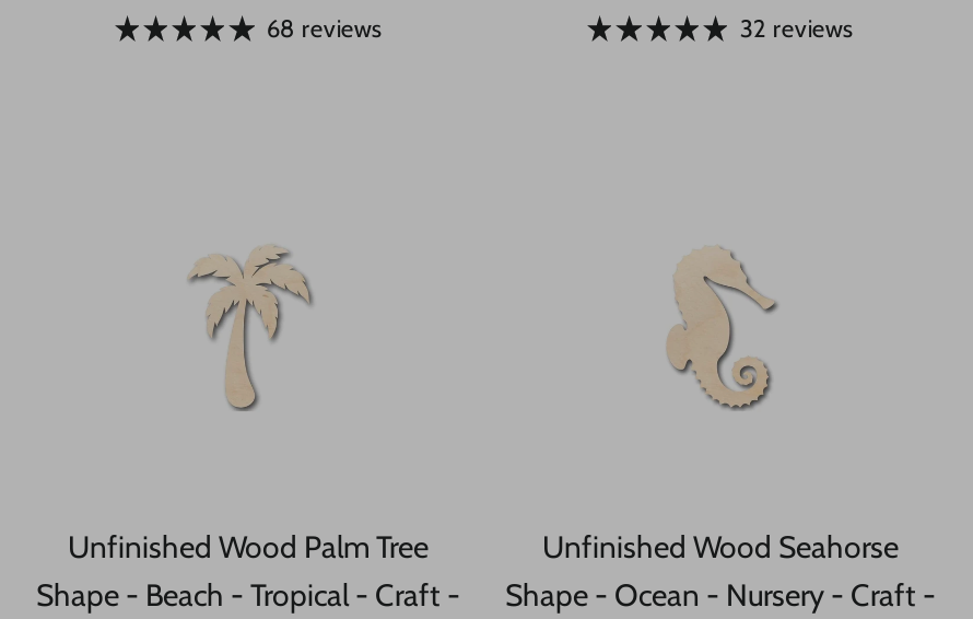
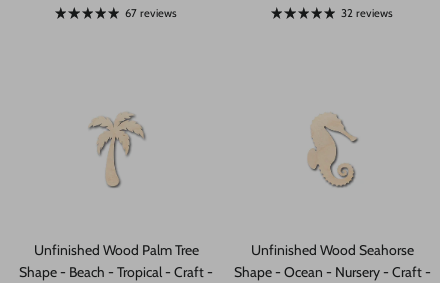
- 68 reviews
+ 67 reviews
